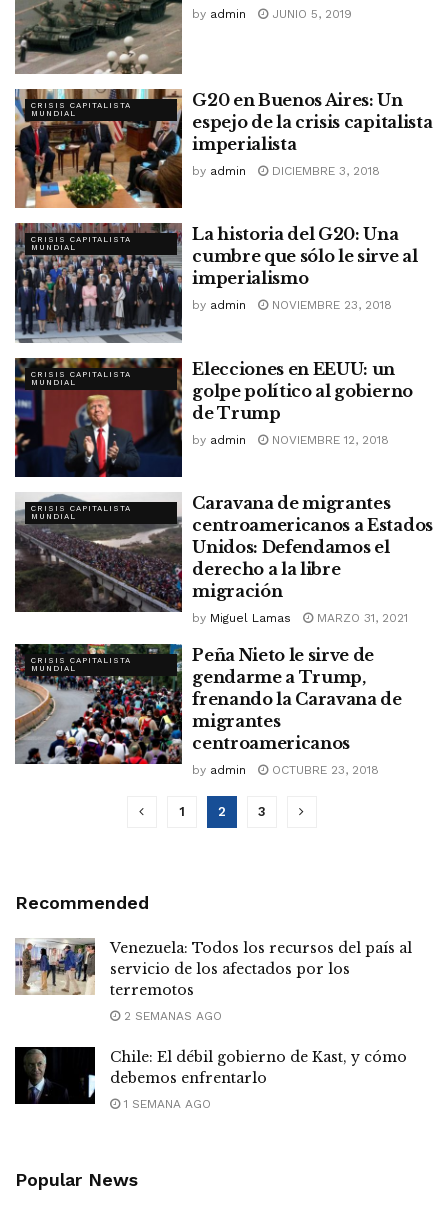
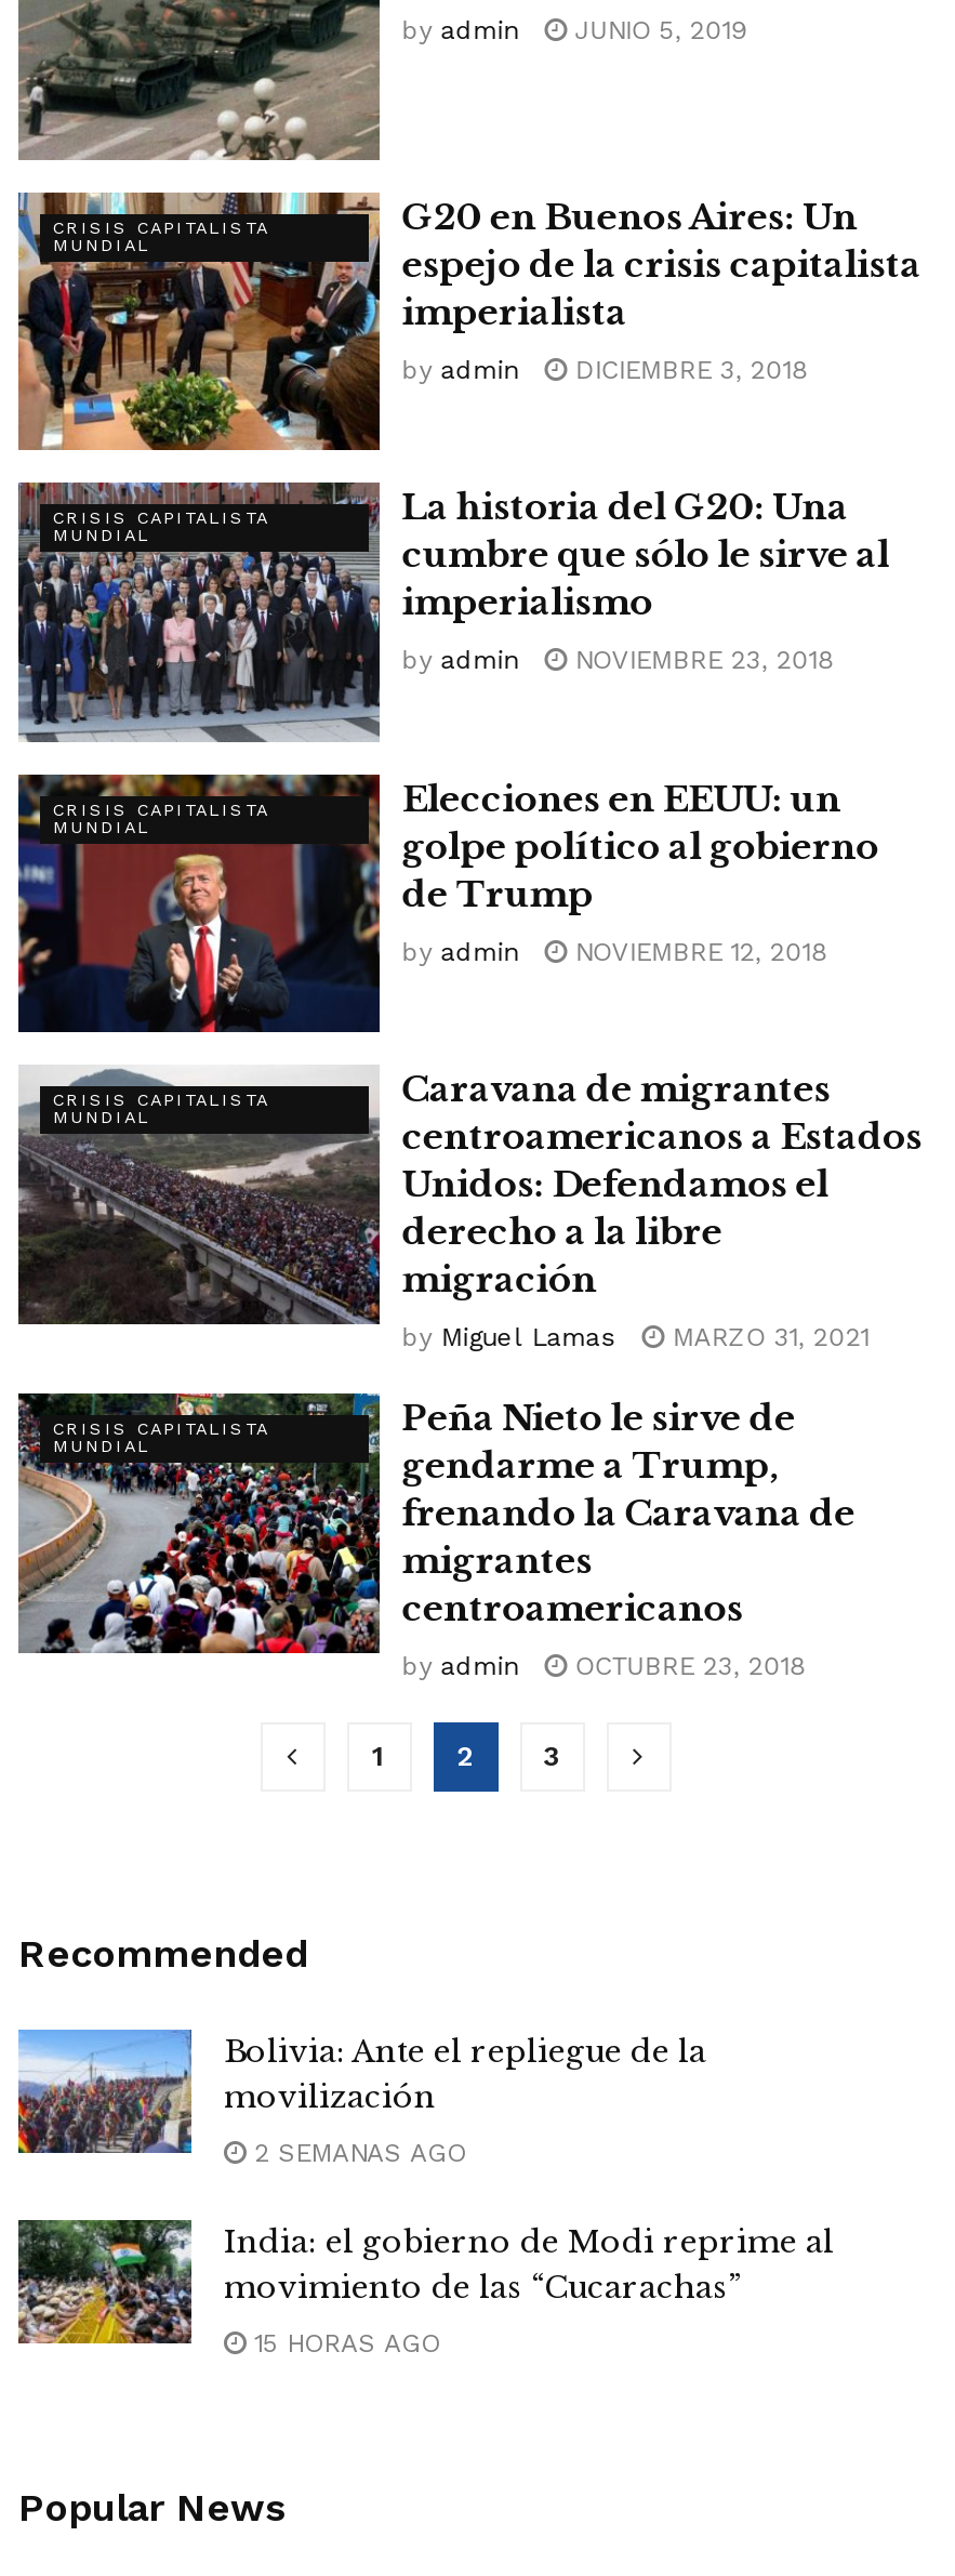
- [image]
- Venezuela: Todos los recursos del país al
- servicio de los afectados por los
- terremotos
+ [image]
+ Bolivia: Ante el repliegue de la
+ movilización

- [image]
- Chile: El débil gobierno de Kast, y cómo
- debemos enfrentarlo
+ [image]
+ India: el gobierno de Modi reprime al
+ movimiento de las “Cucarachas”

- 1 SEMANA AGO
+ 15 HORAS AGO
